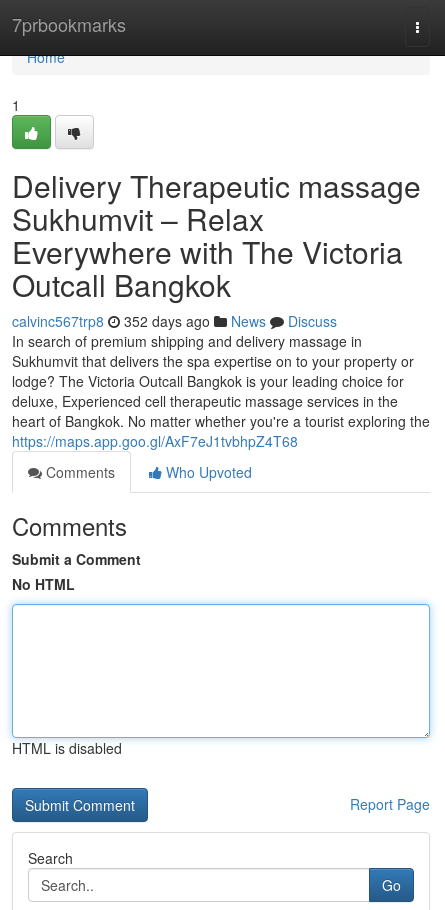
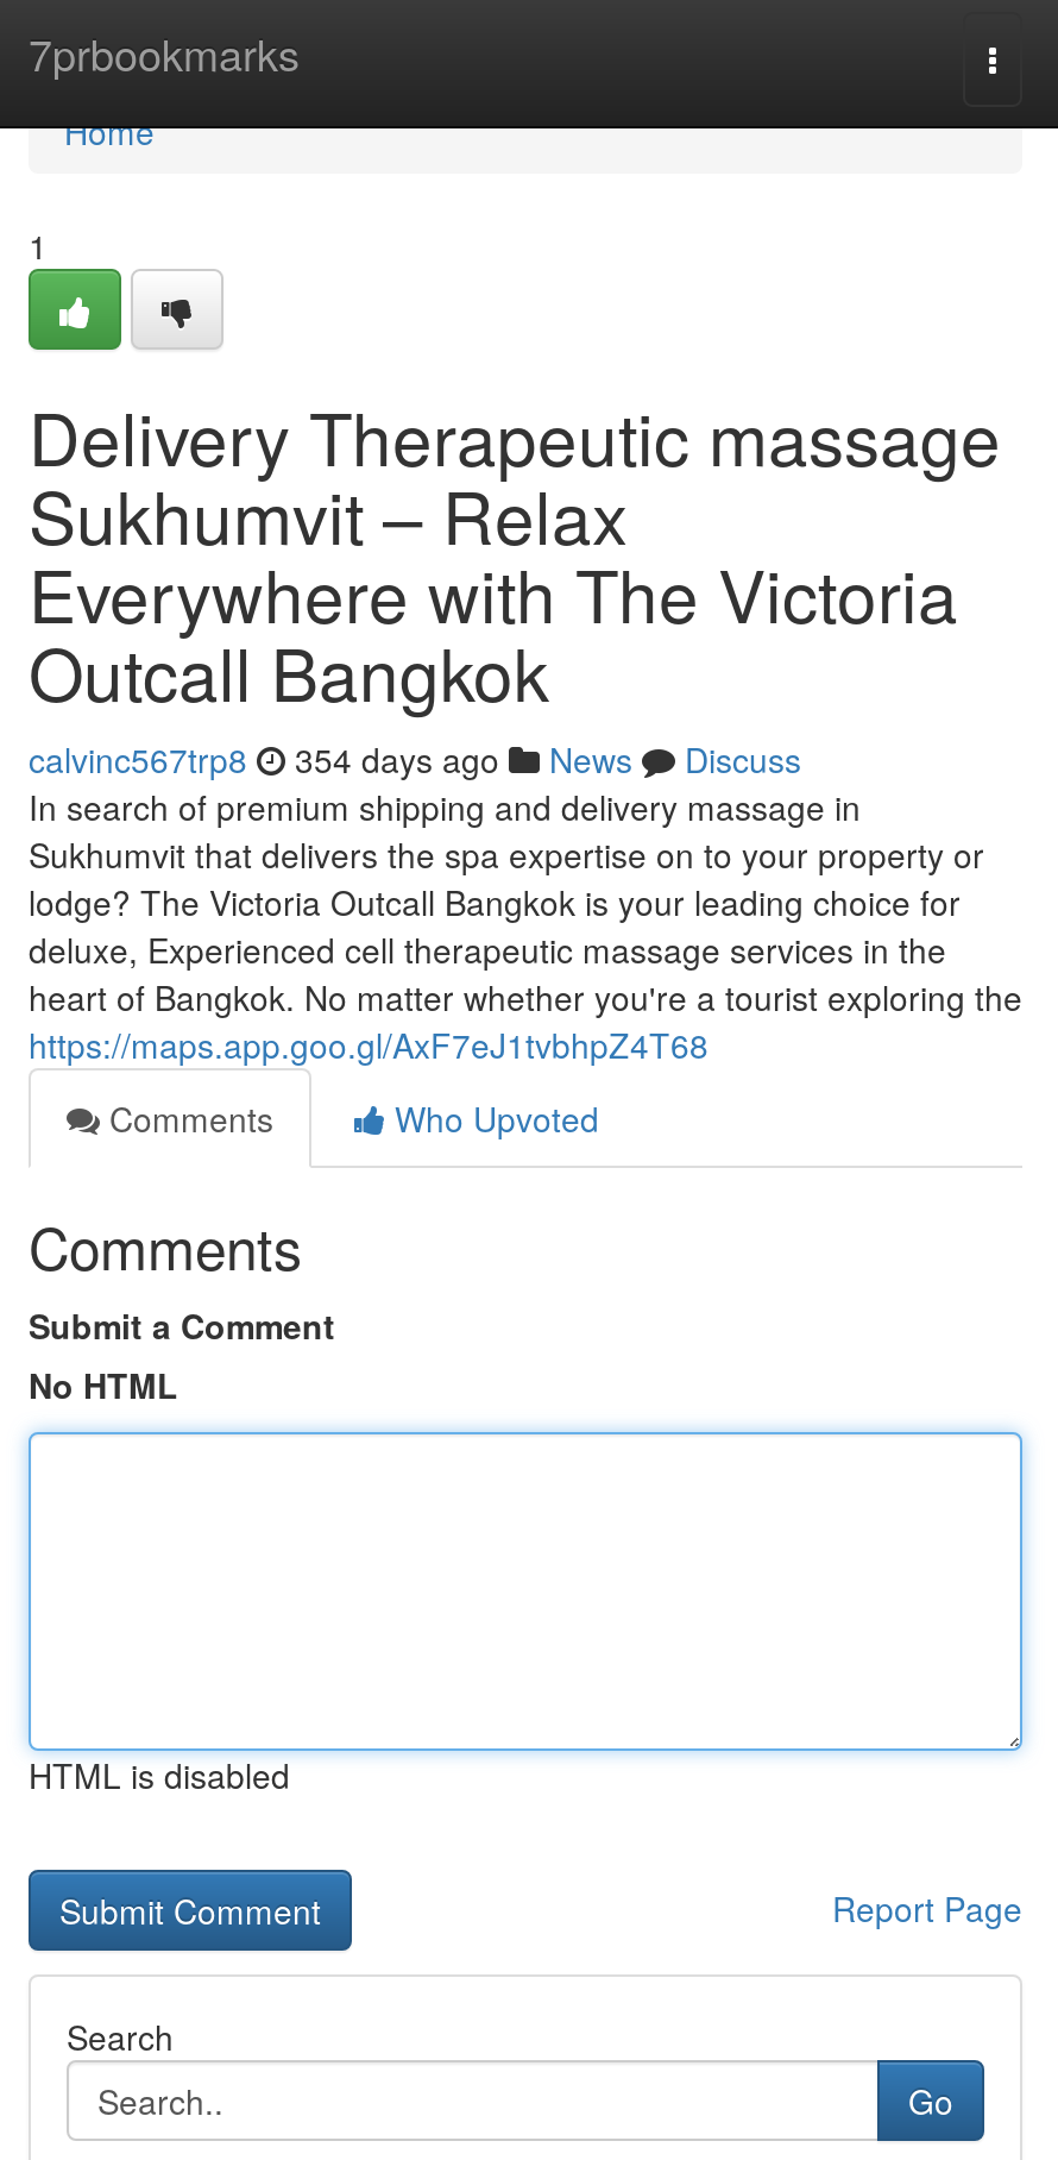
- calvinc567trp8 352 days ago News Discuss
+ calvinc567trp8 354 days ago News Discuss
